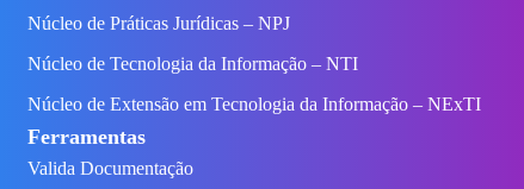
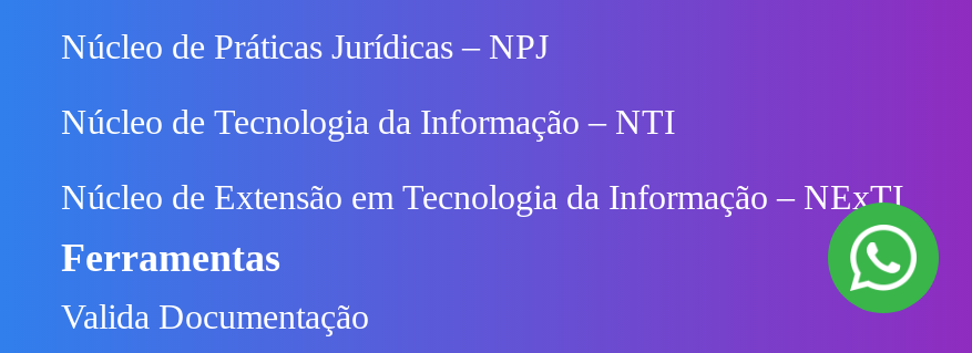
+ [image]
